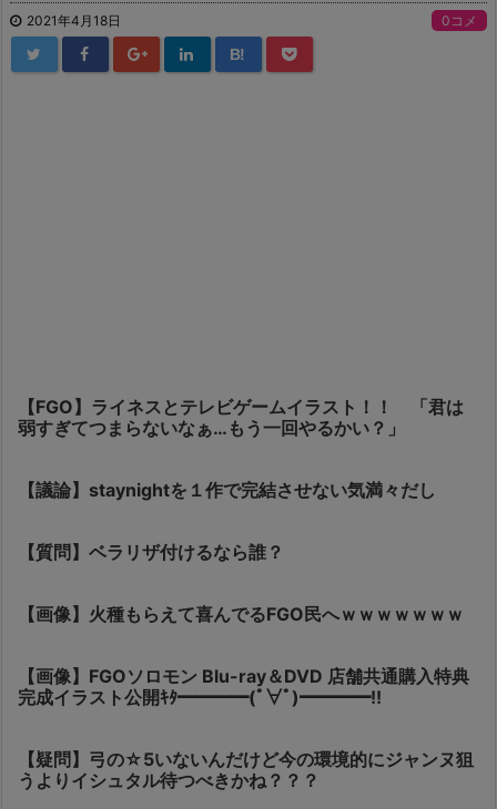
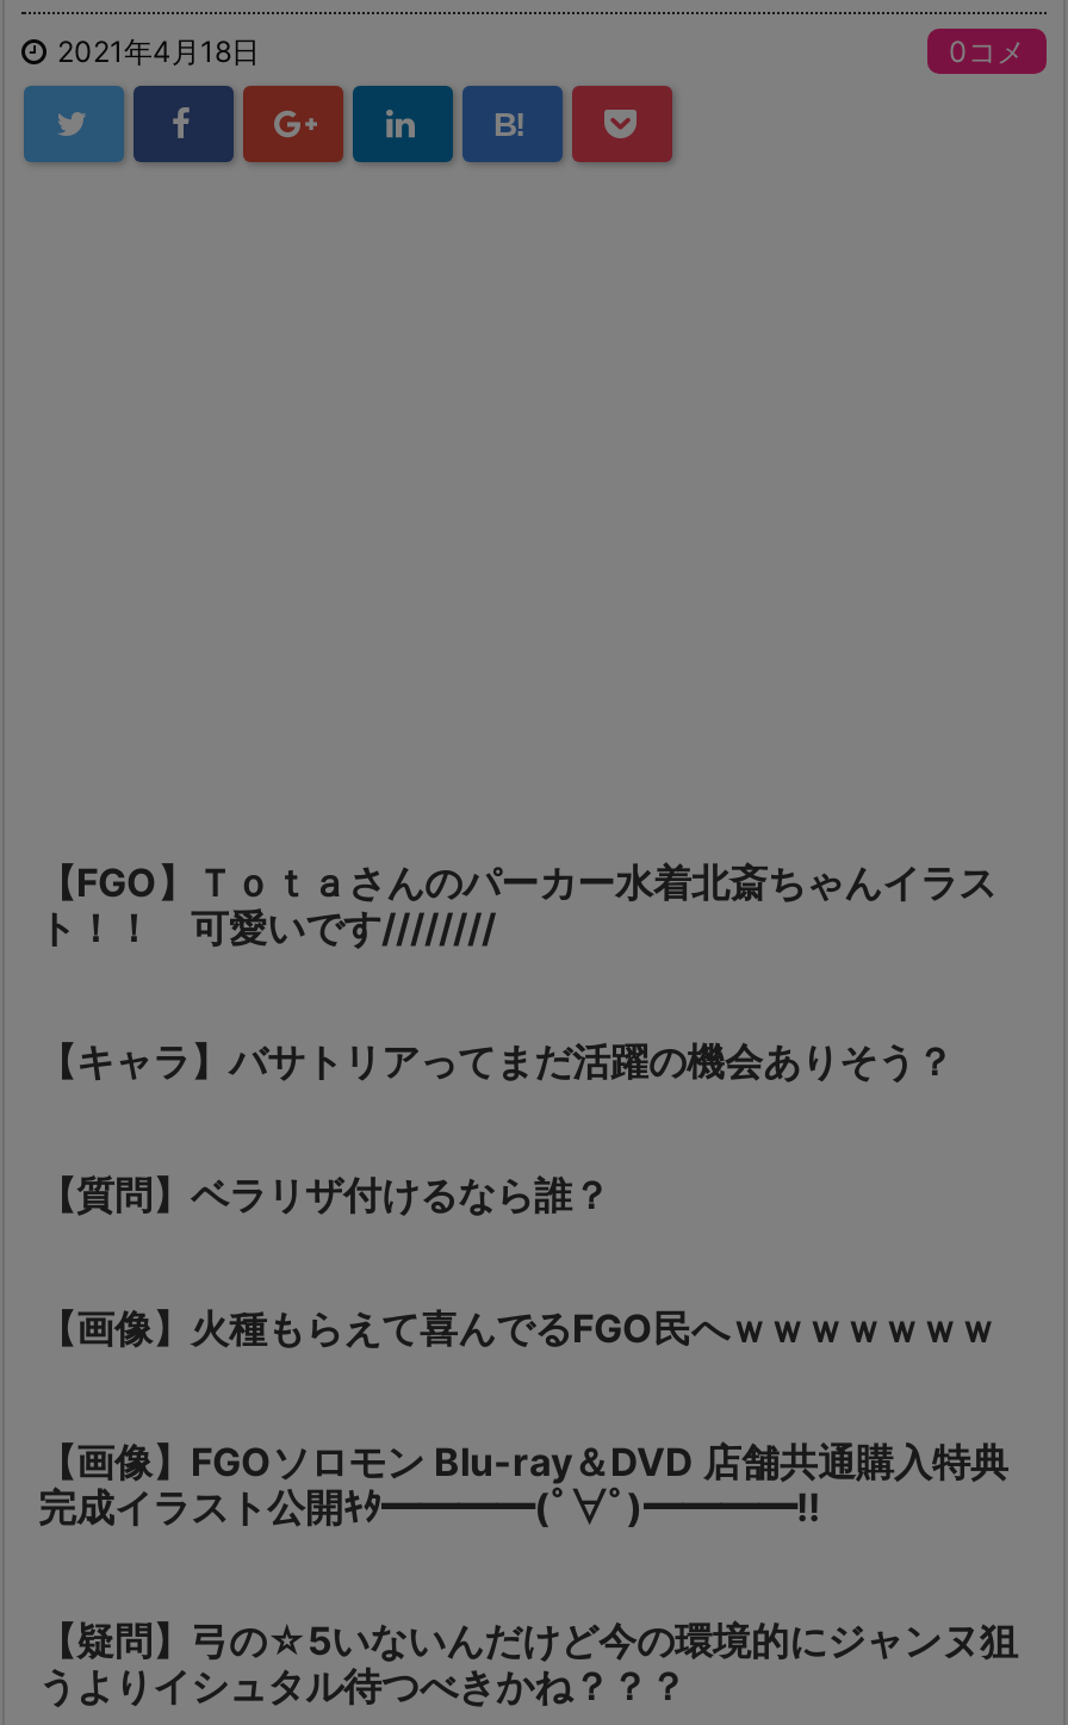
- 【FGO】ライネスとテレビゲームイラスト！！ 「君は
- 弱すぎてつまらないなぁ…もう一回やるかい？」
+ 【FGO】Ｔｏｔａさんのパーカー水着北斎ちゃんイラス
+ ト！！ 可愛いです////////

- 【議論】staynightを１作で完結させない気満々だし
+ 【キャラ】バサトリアってまだ活躍の機会ありそう？
